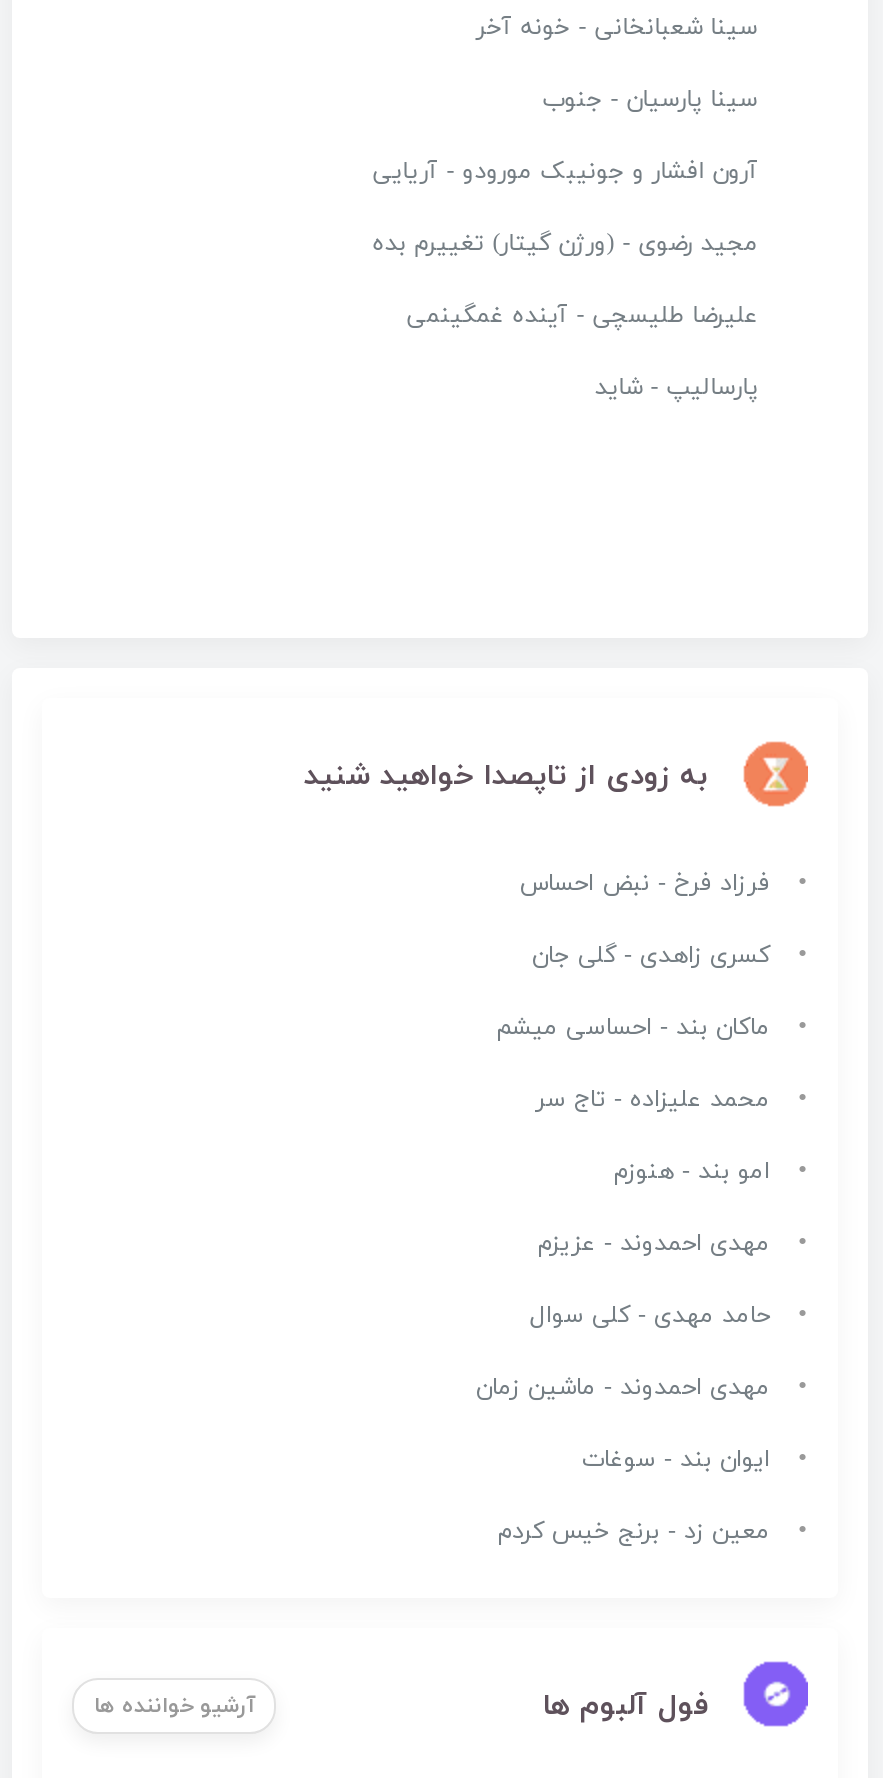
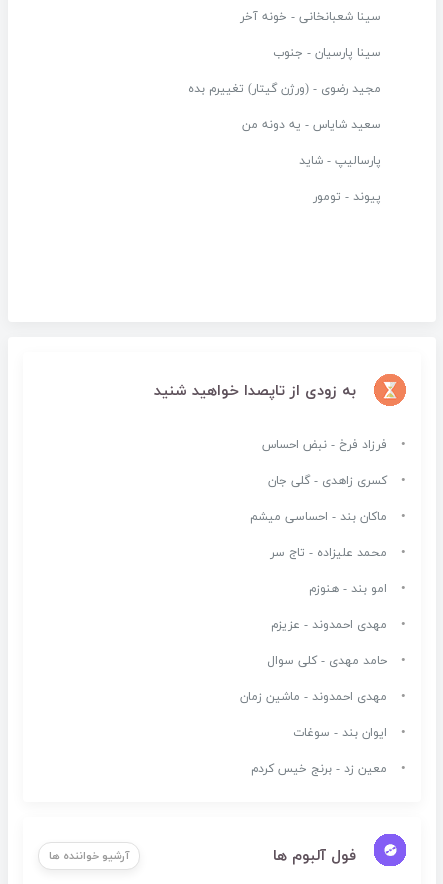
- آرون افشار و جونیبک مورودو - آریایی

moved up: مجید رضوی - (ورژن گیتار) تغییرم بده

- علیرضا طلیسچی - آینده غمگینمی
+ سعید شایاس - یه دونه من

moved up: پارسالیپ - شاید

+ پیوند - تومور
